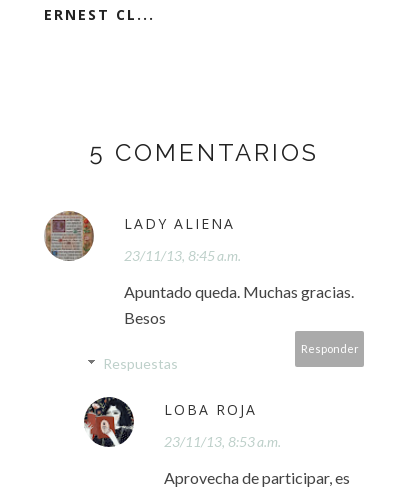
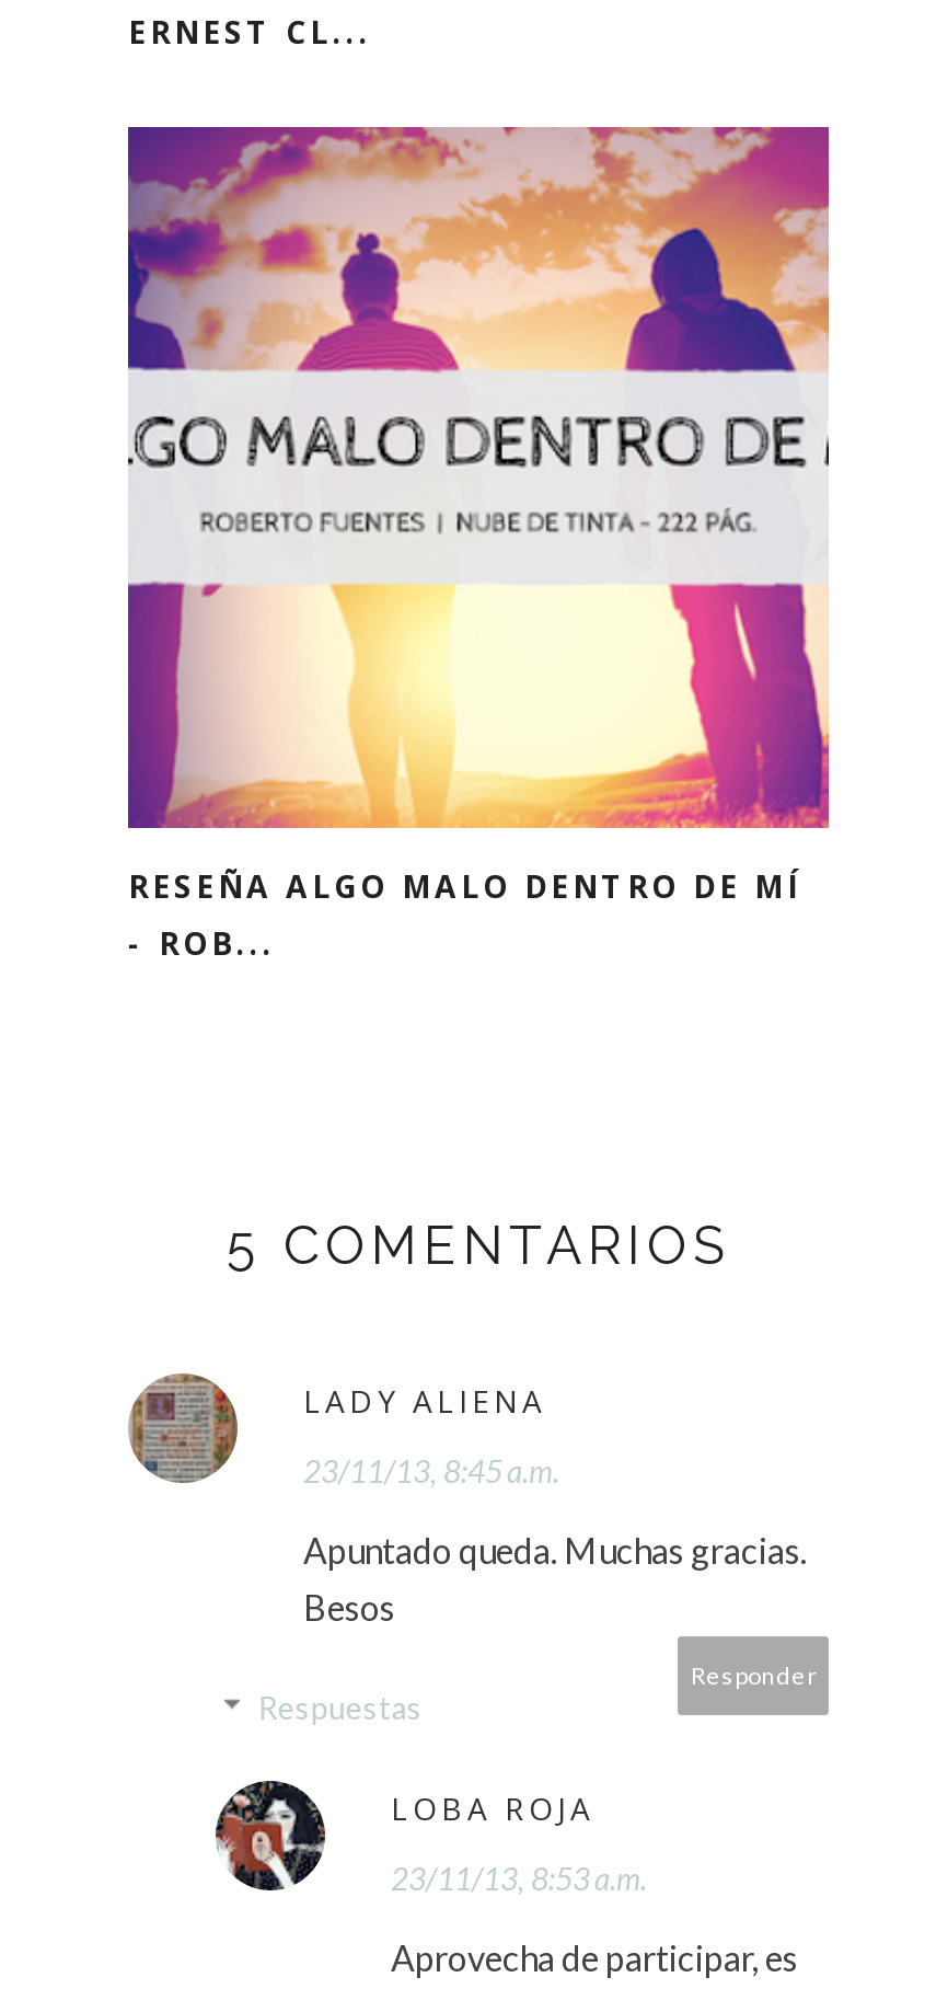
+ [image]
+ RESEÑA ALGO MALO DENTRO DE MÍ
+ - ROB...
